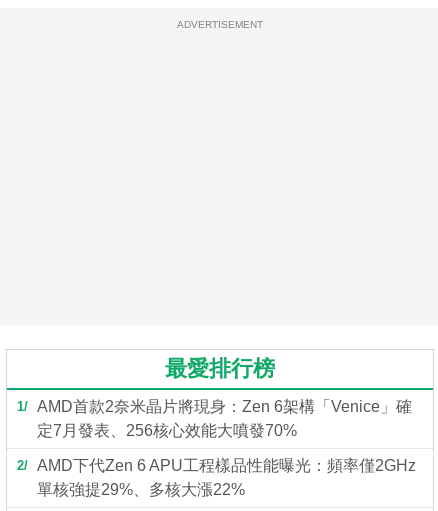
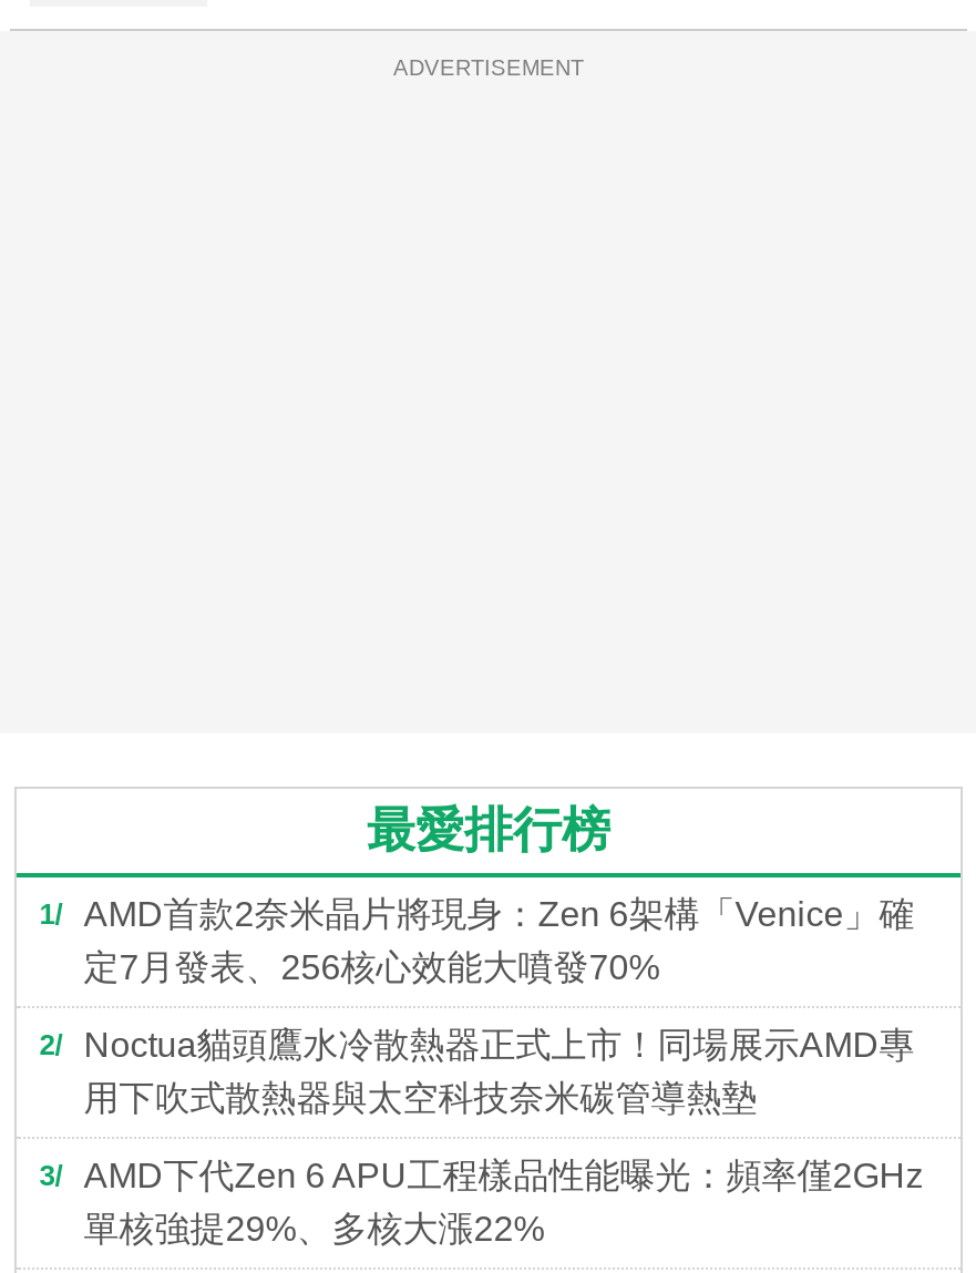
+ Noctua貓頭鷹水冷散熱器正式上市！同場展示AMD專
+ 用下吹式散熱器與太空科技奈米碳管導熱墊
+ 3
